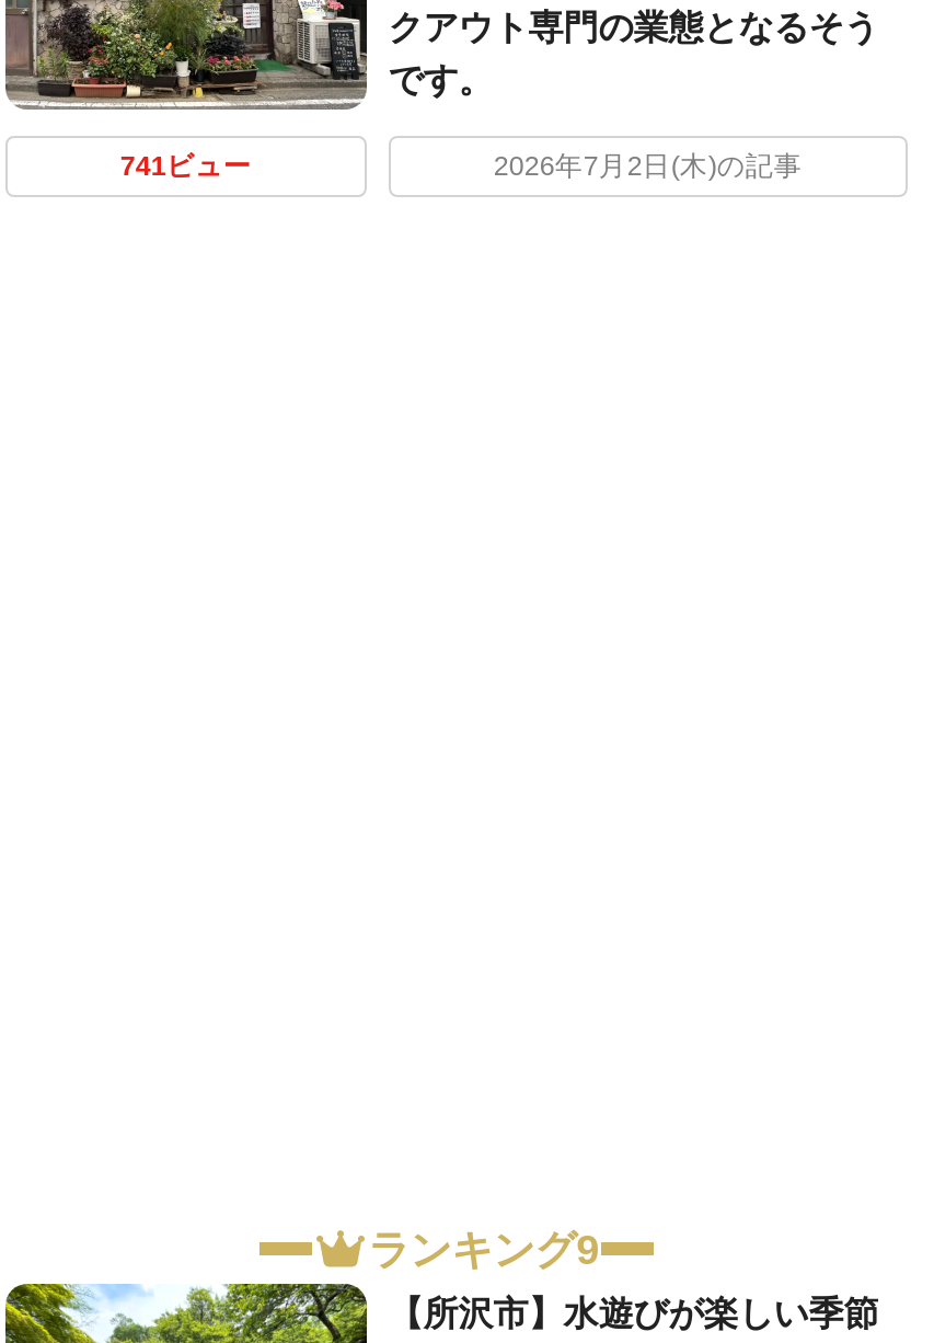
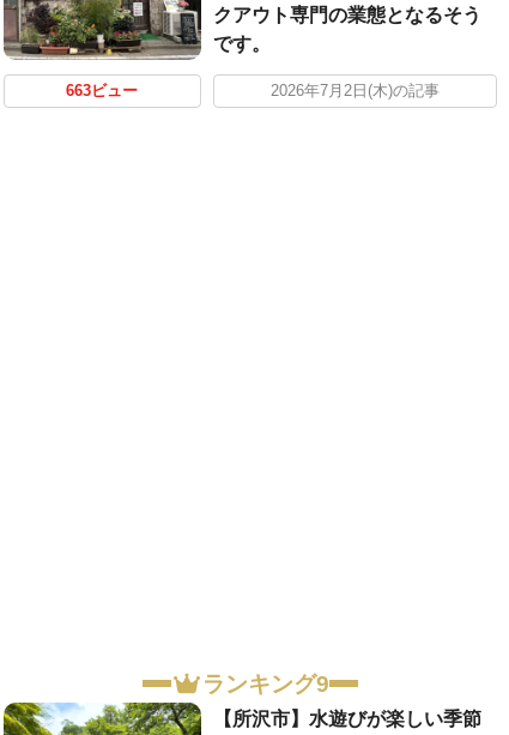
- 741ビュー
+ 663ビュー
